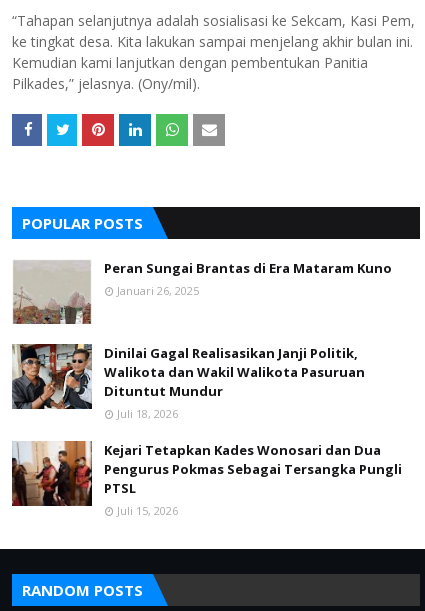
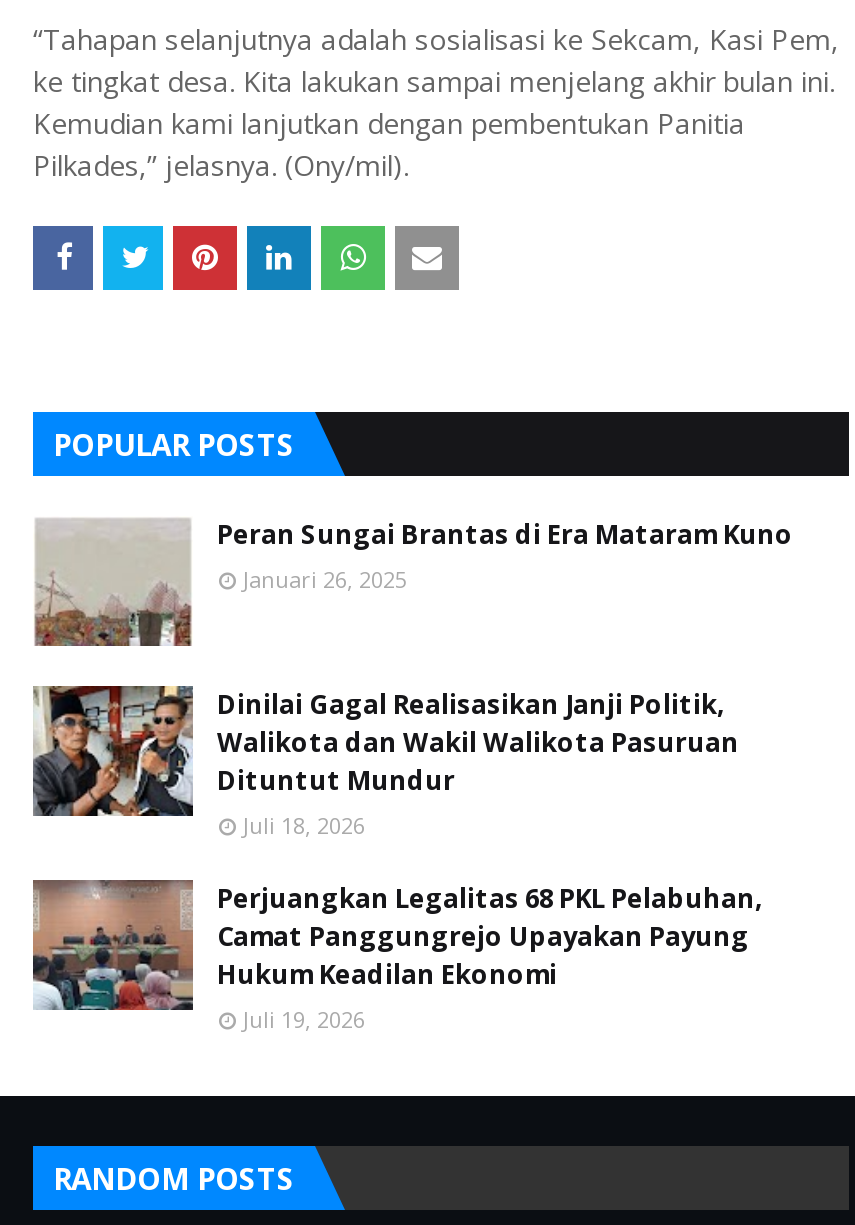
- [image]
- Kejari Tetapkan Kades Wonosari dan Dua
- Pengurus Pokmas Sebagai Tersangka Pungli
- PTSL
- Juli 15, 2026
+ [image]
+ Perjuangkan Legalitas 68 PKL Pelabuhan,
+ Camat Panggungrejo Upayakan Payung
+ Hukum Keadilan Ekonomi
+ Juli 19, 2026
